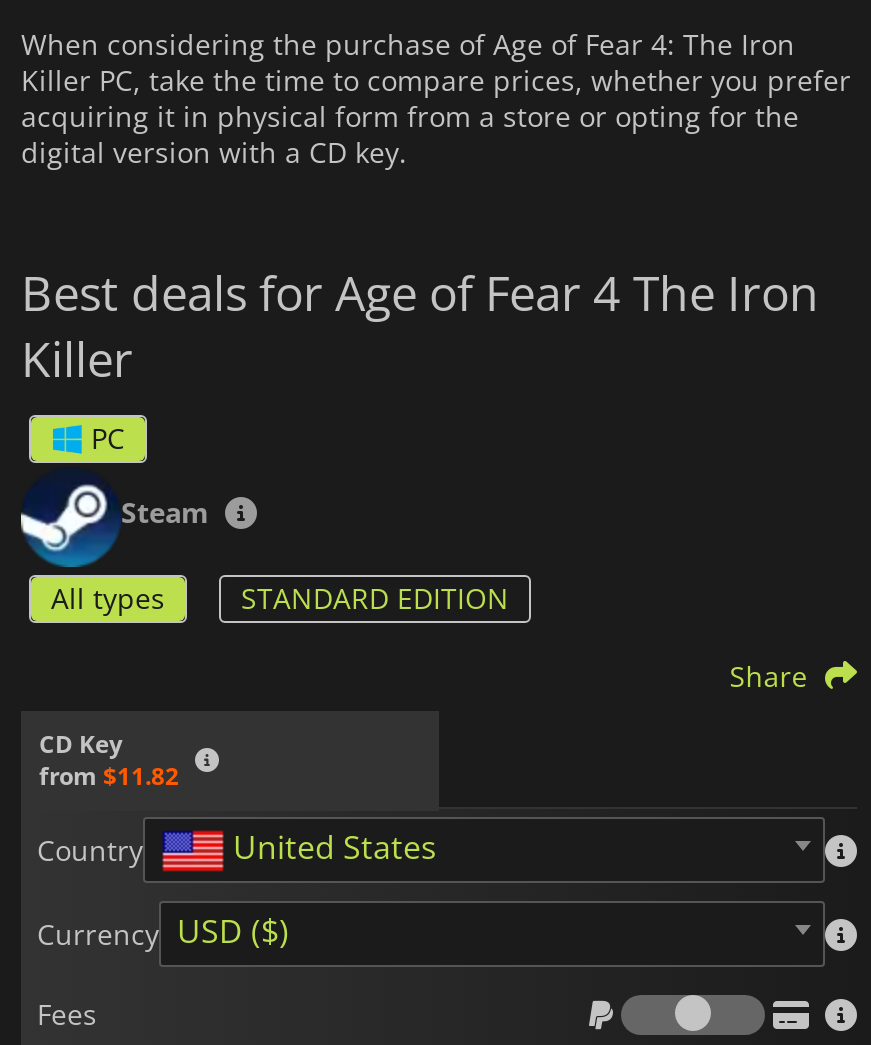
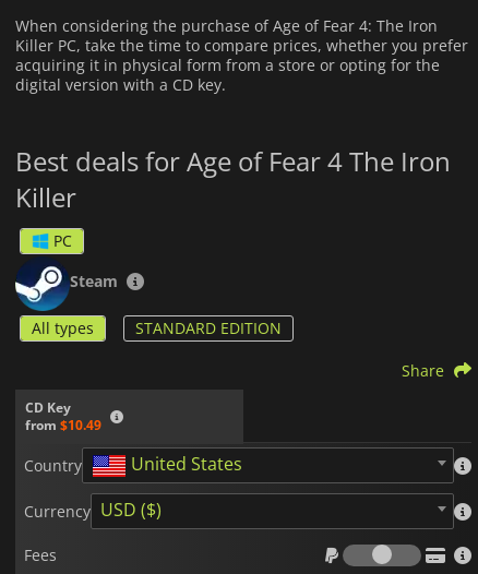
- from $11.82
+ from $10.49
